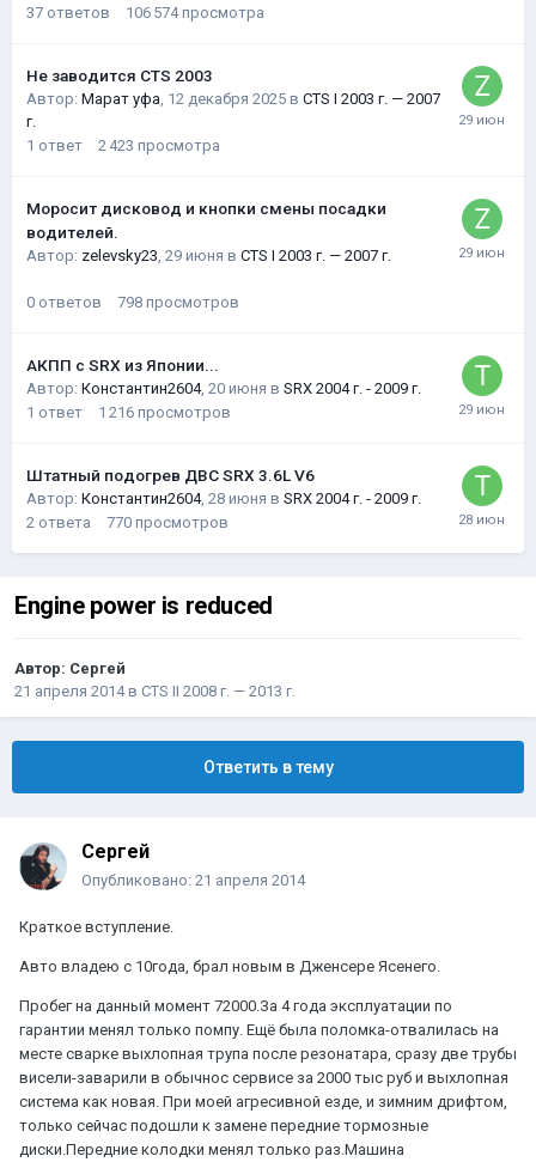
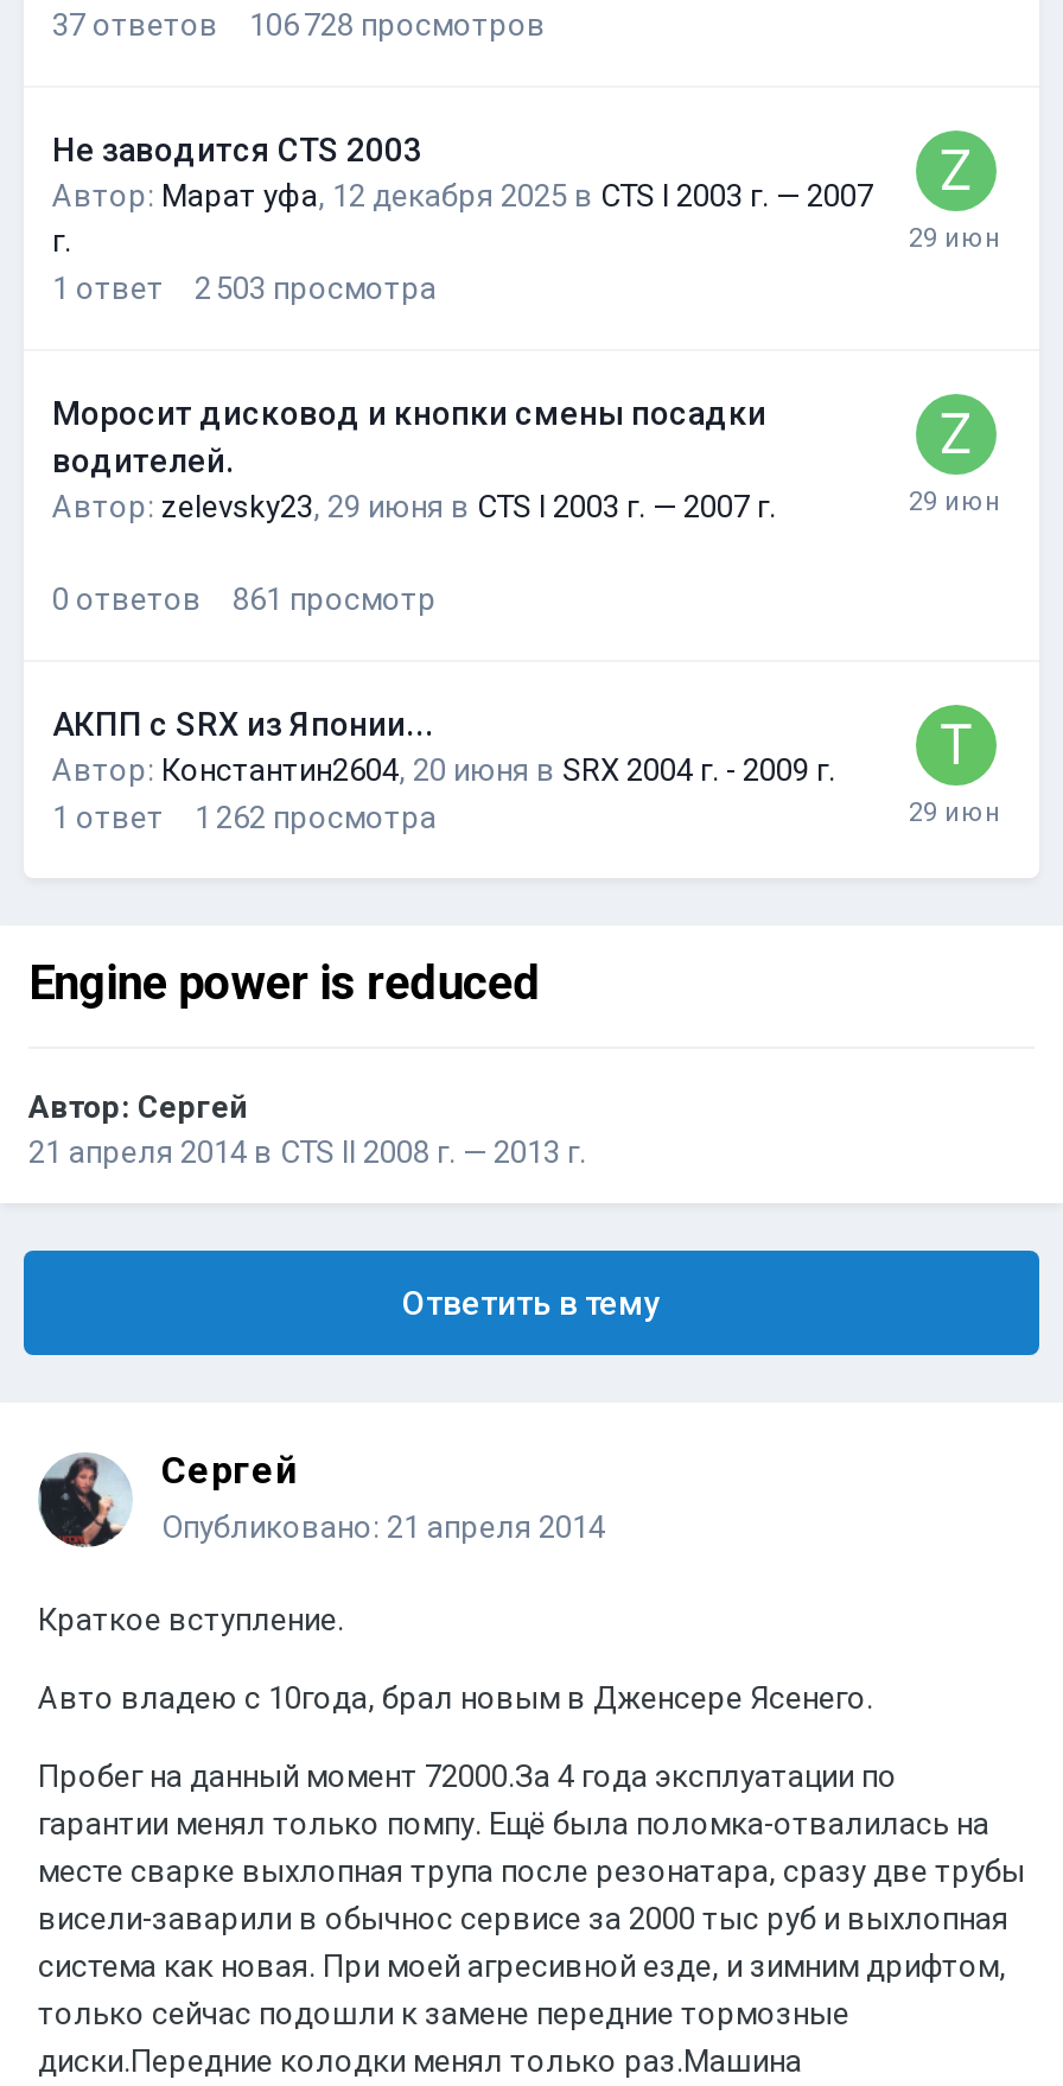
- 37 ответов 106 574 просмотра
+ 37 ответов 106 728 просмотров

- 1 ответ 2 423 просмотра
+ 1 ответ 2 503 просмотра

- 798 просмотров
+ 861 просмотр

- 1 216 просмотров
- Штатный подогрев ДВС SRX 3.6L V6
- Автор: Константин2604, 28 июня в SRX 2004 г. - 2009 г.
- 2 ответа
- 770 просмотров
+ 1 262 просмотра
